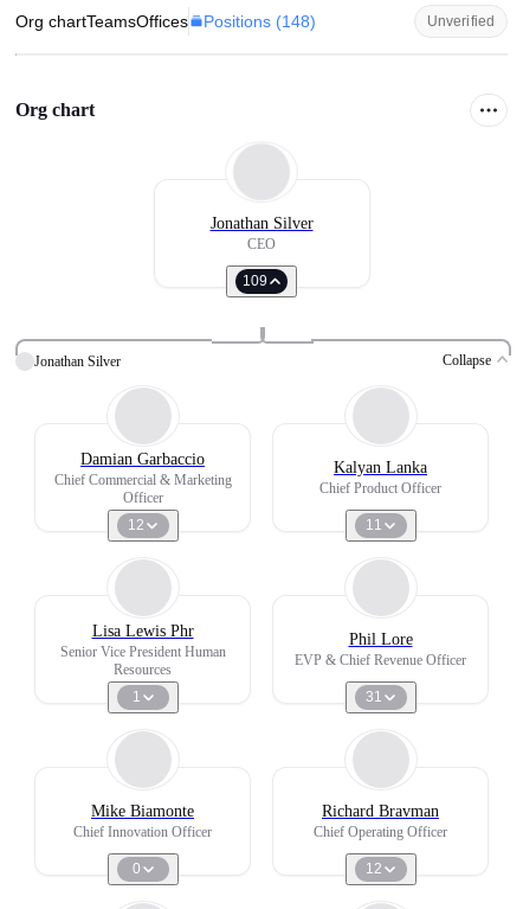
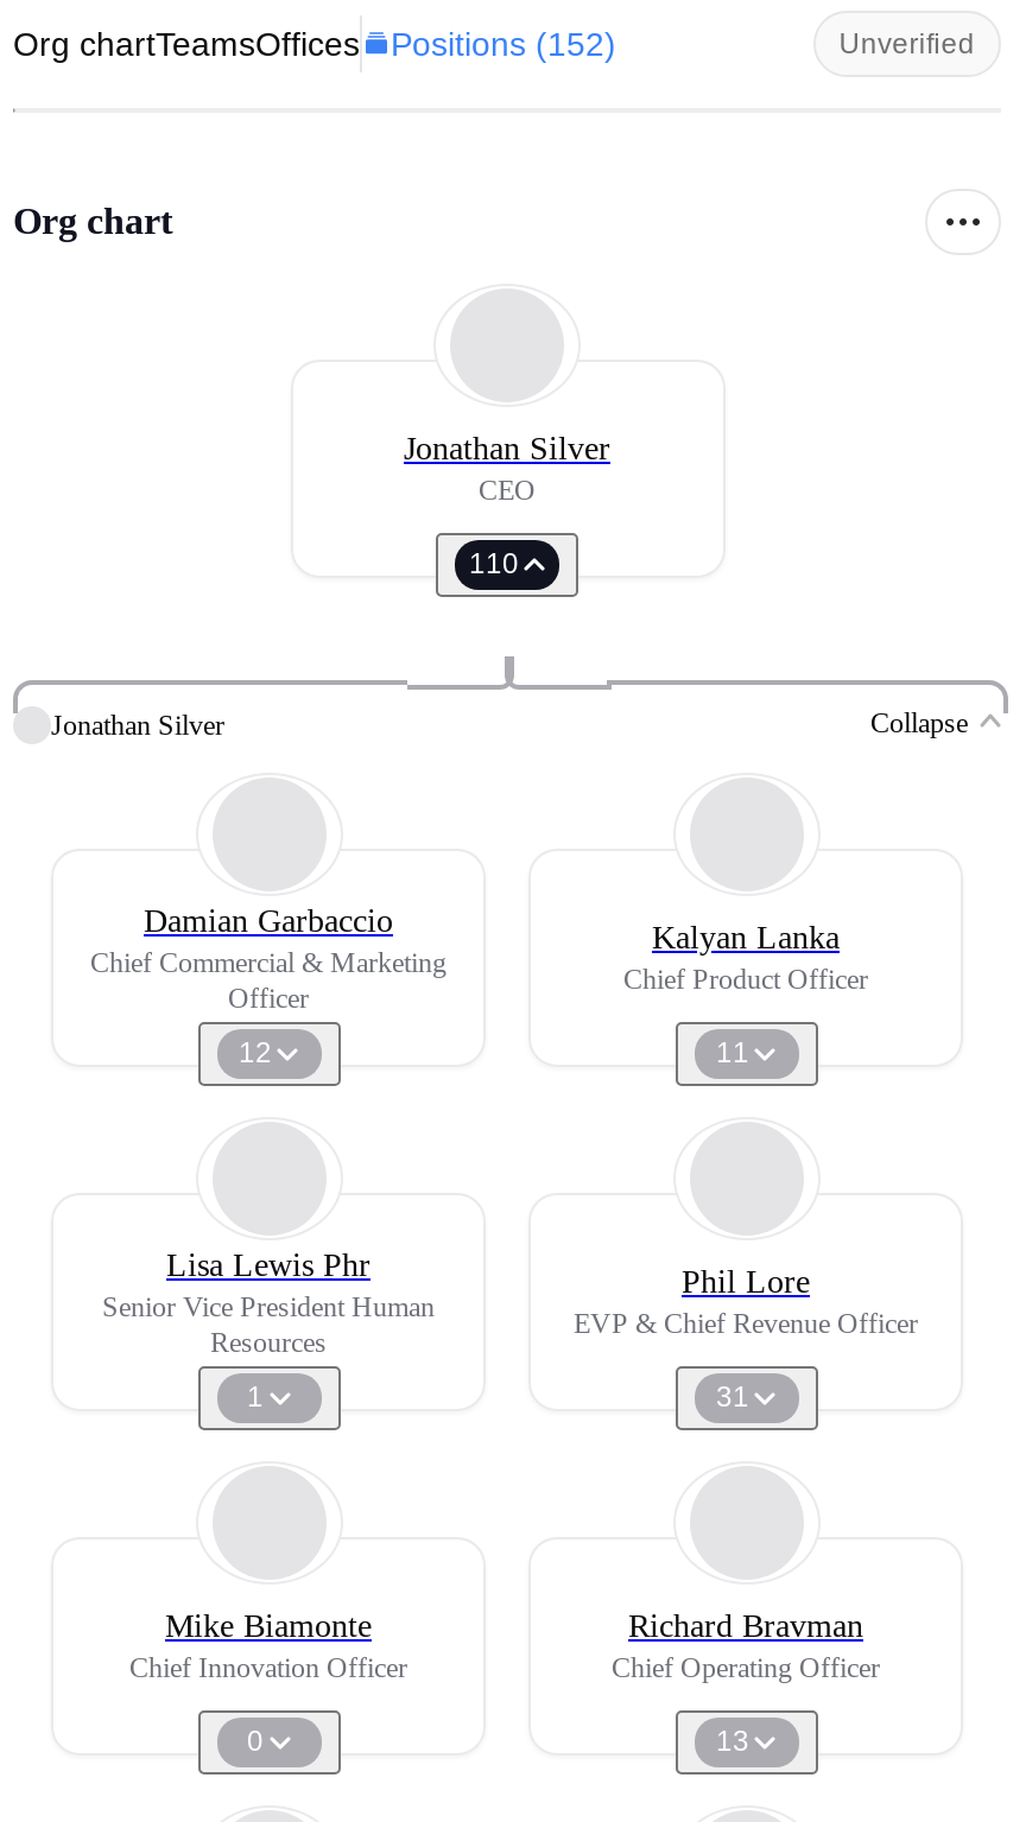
- Org chartTeamsOffices Positions (148)
+ Org chartTeamsOffices Positions (152)

- 109
+ 110

- 12
+ 13
